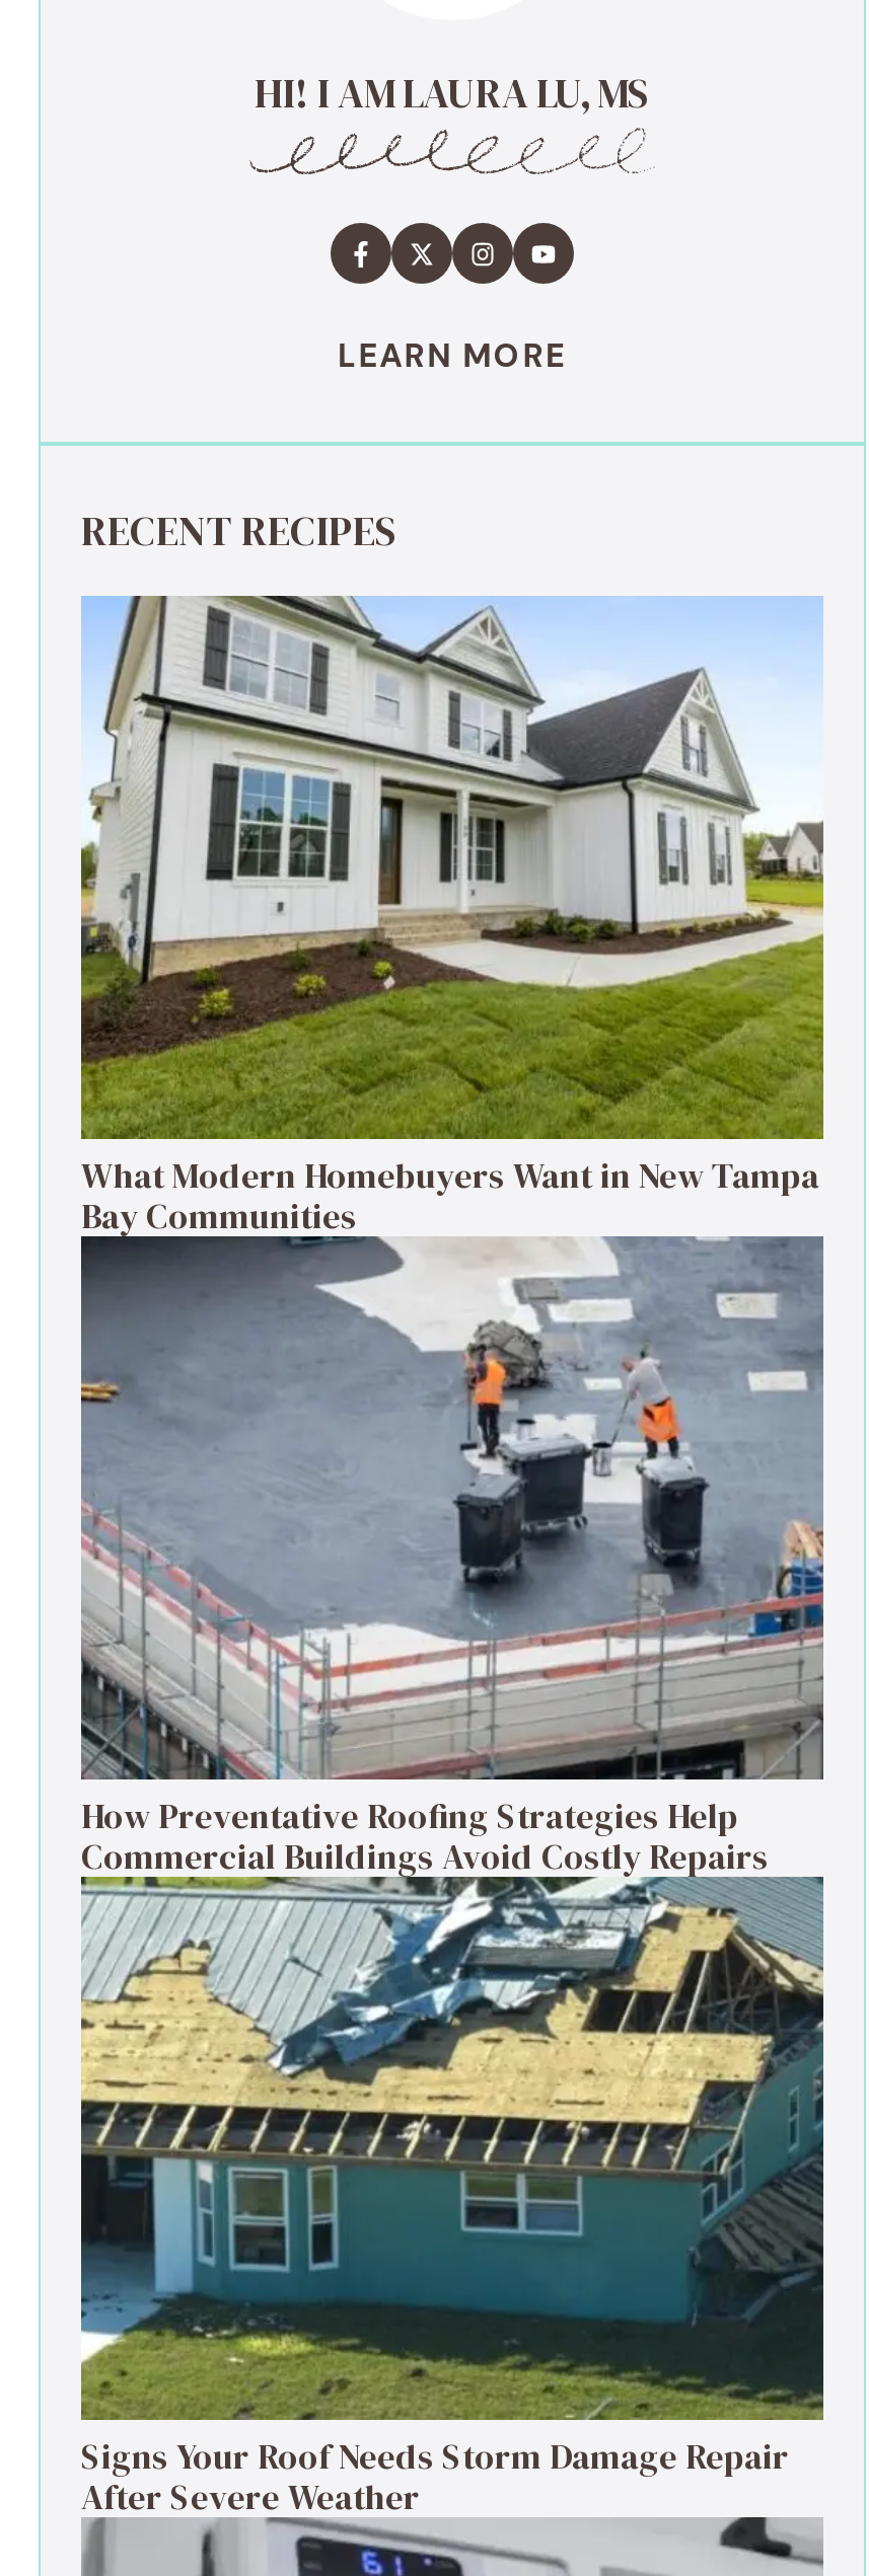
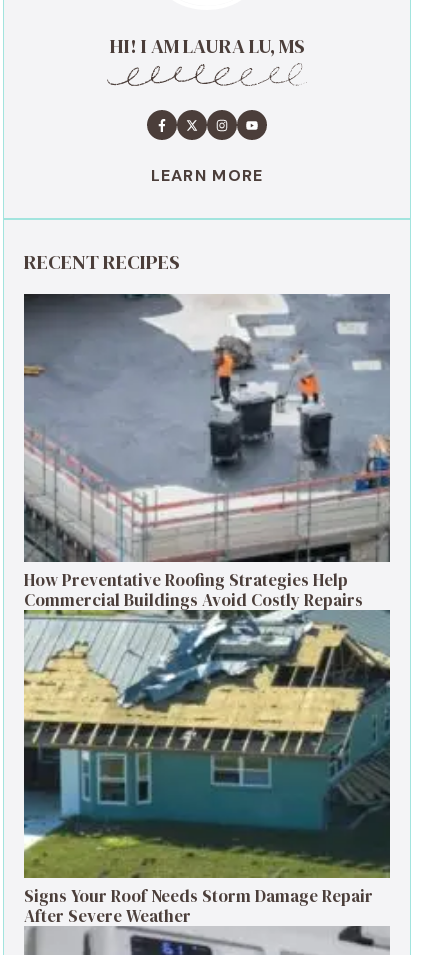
- [image]
- What Modern Homebuyers Want in New Tampa
- Bay Communities
